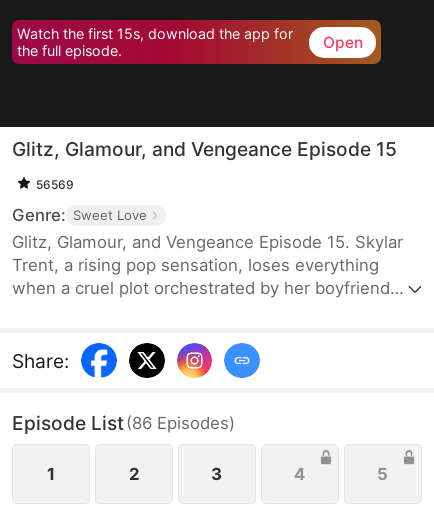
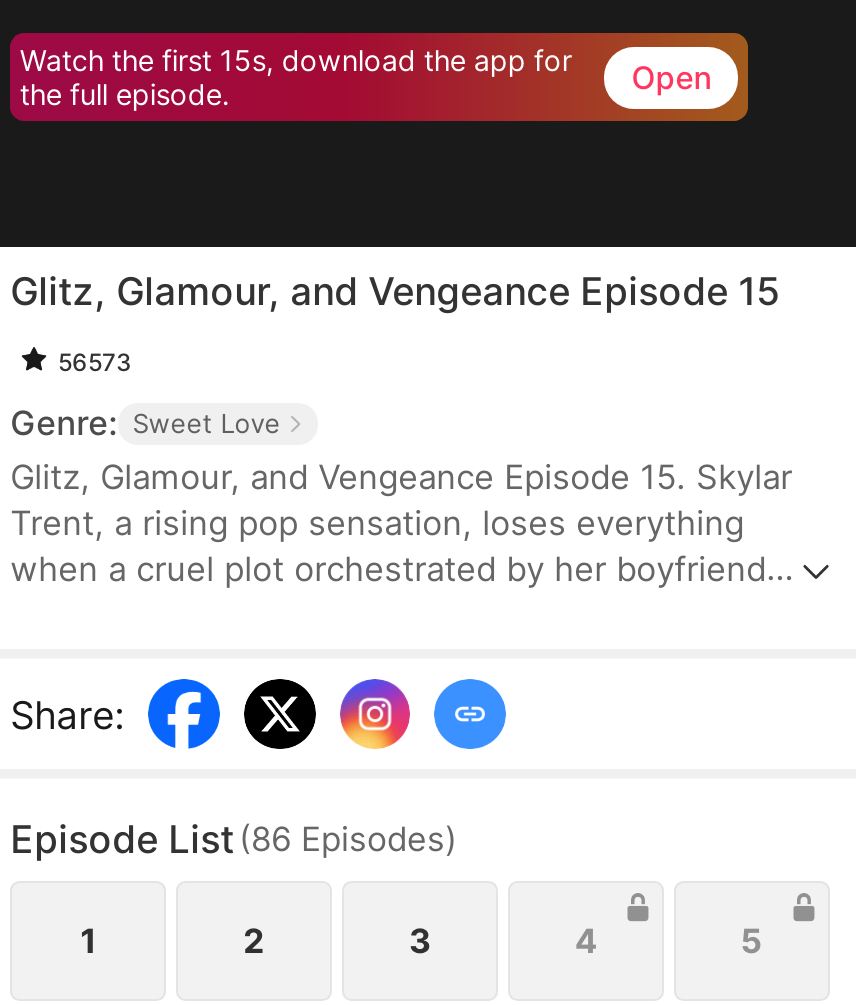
- 56569
+ 56573
